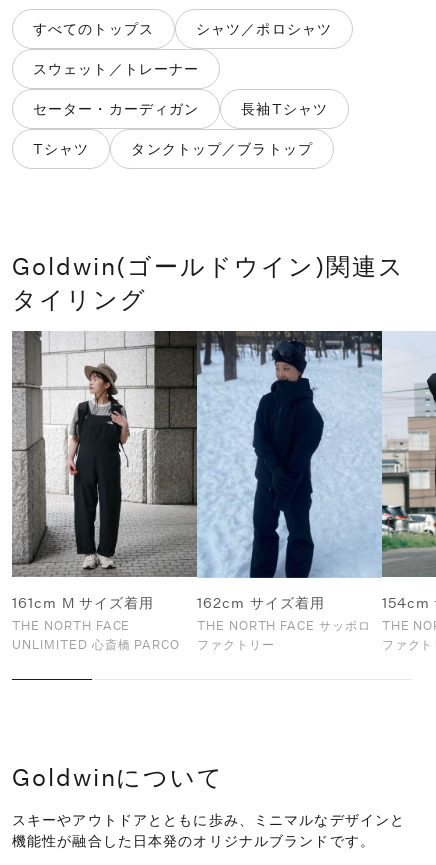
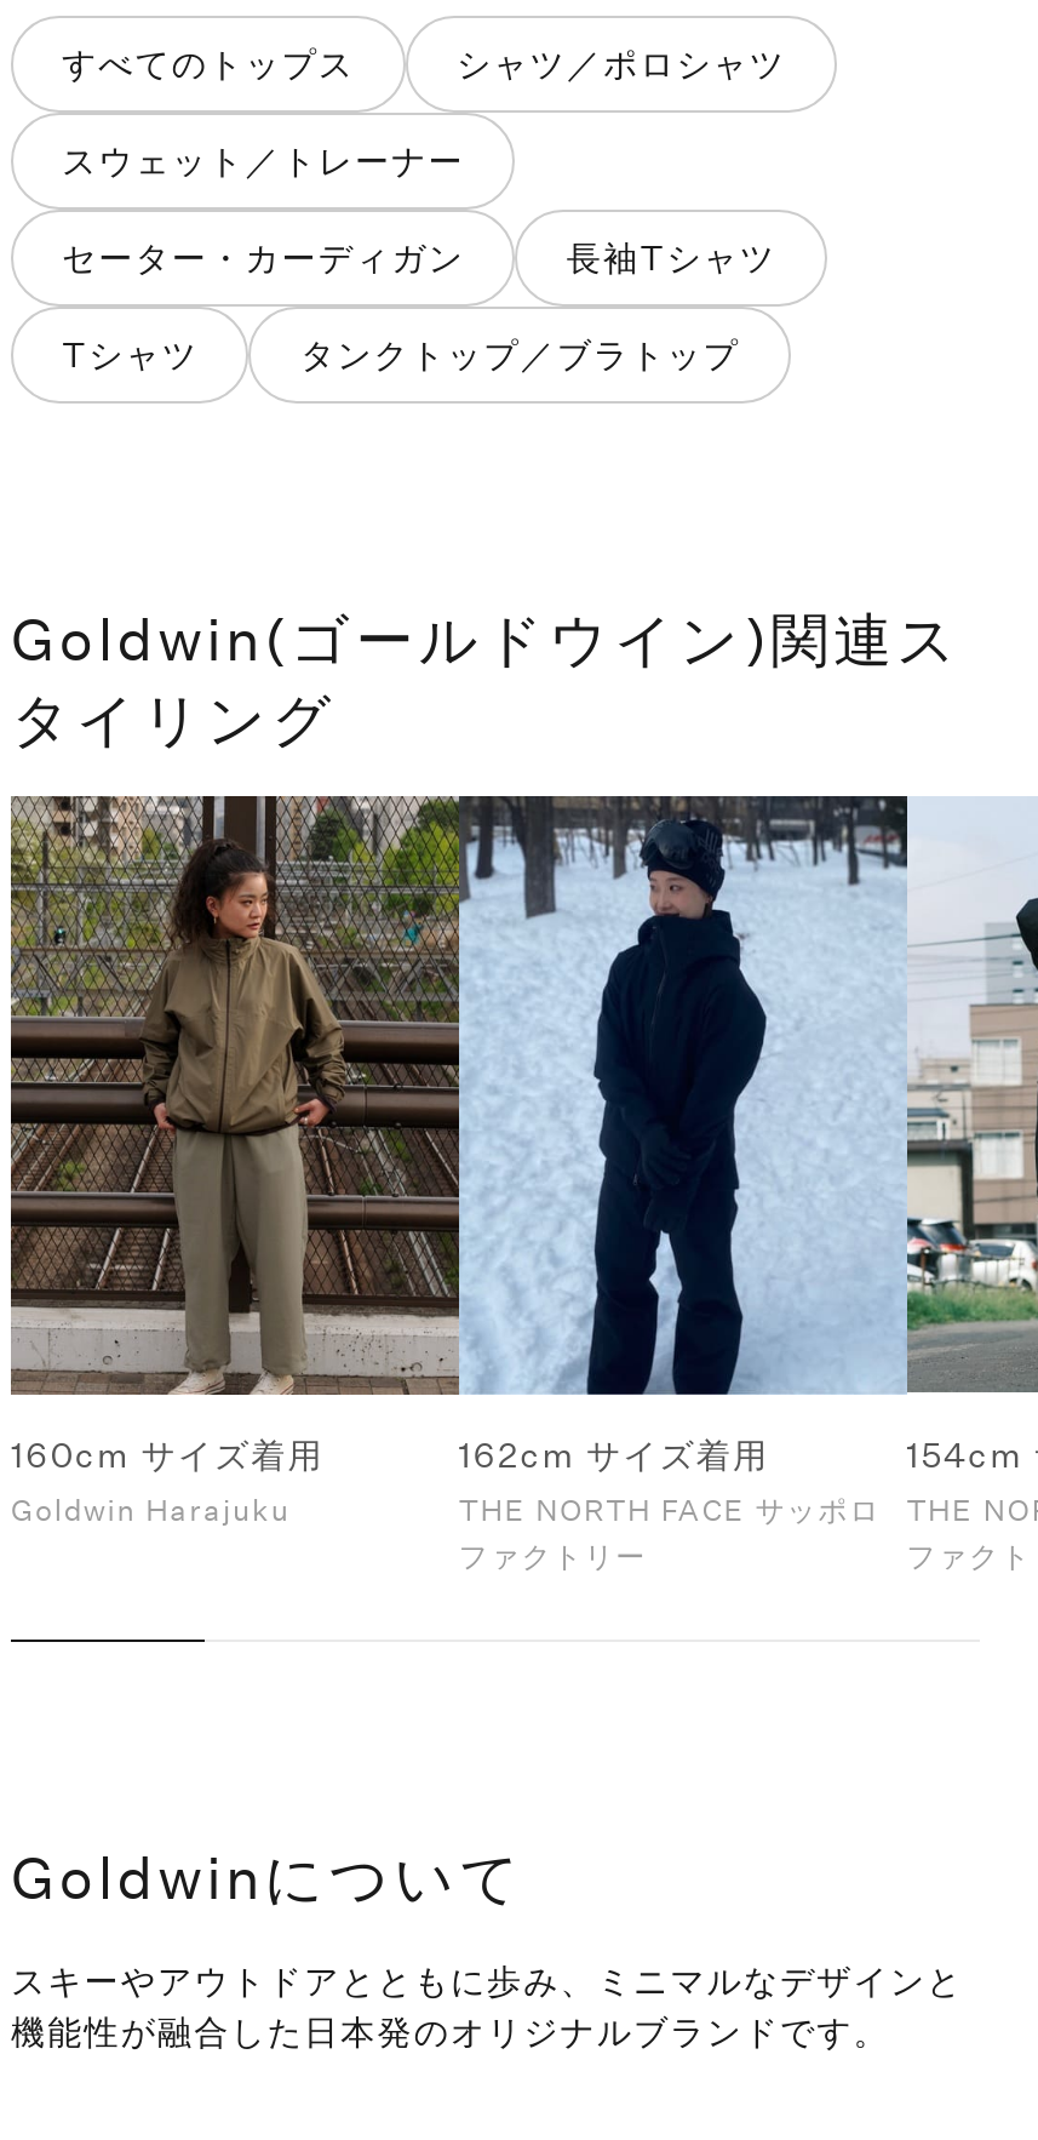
- [image]
- 161cm M サイズ着用
- THE NORTH FACE
- UNLIMITED 心斎橋 PARCO
+ [image]
+ 160cm サイズ着用
+ Goldwin Harajuku
